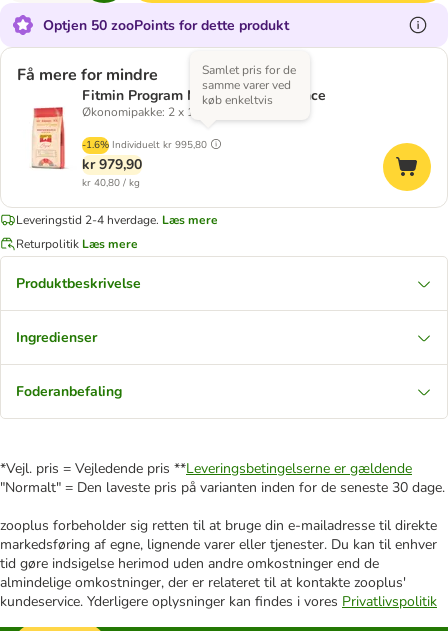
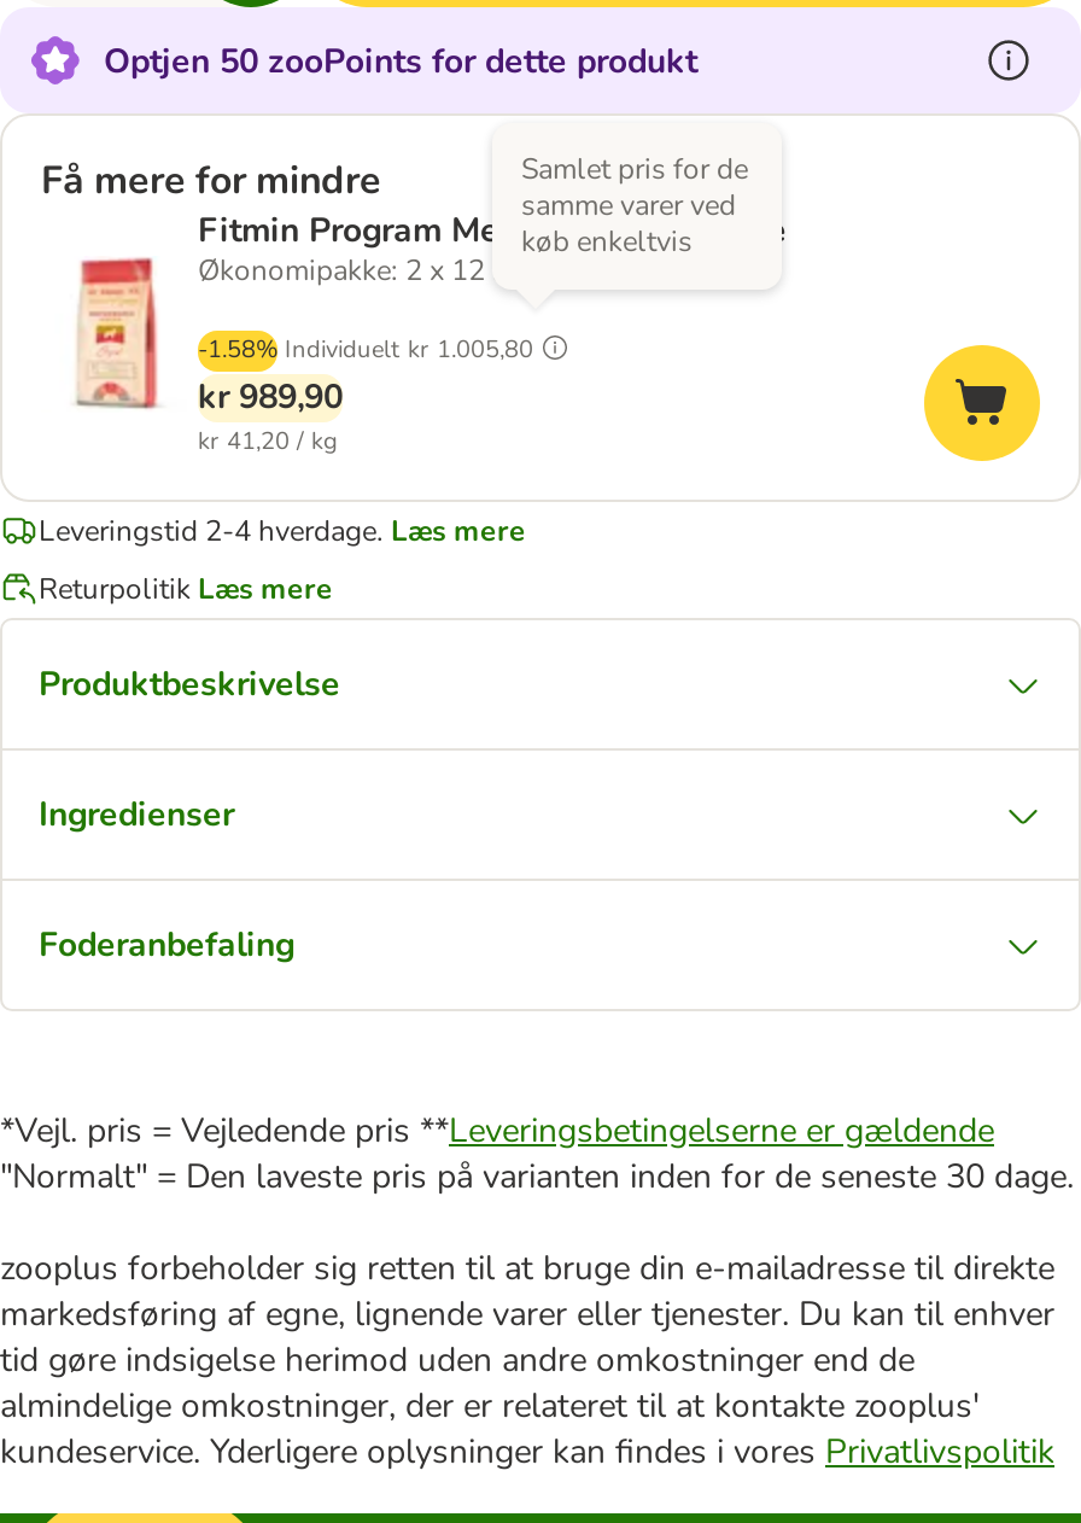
- -1.6% Individuelt kr 995,80
+ -1.58% Individuelt kr 1.005,80

- kr 979,90
+ kr 989,90

- kr 40,80 / kg
+ kr 41,20 / kg
